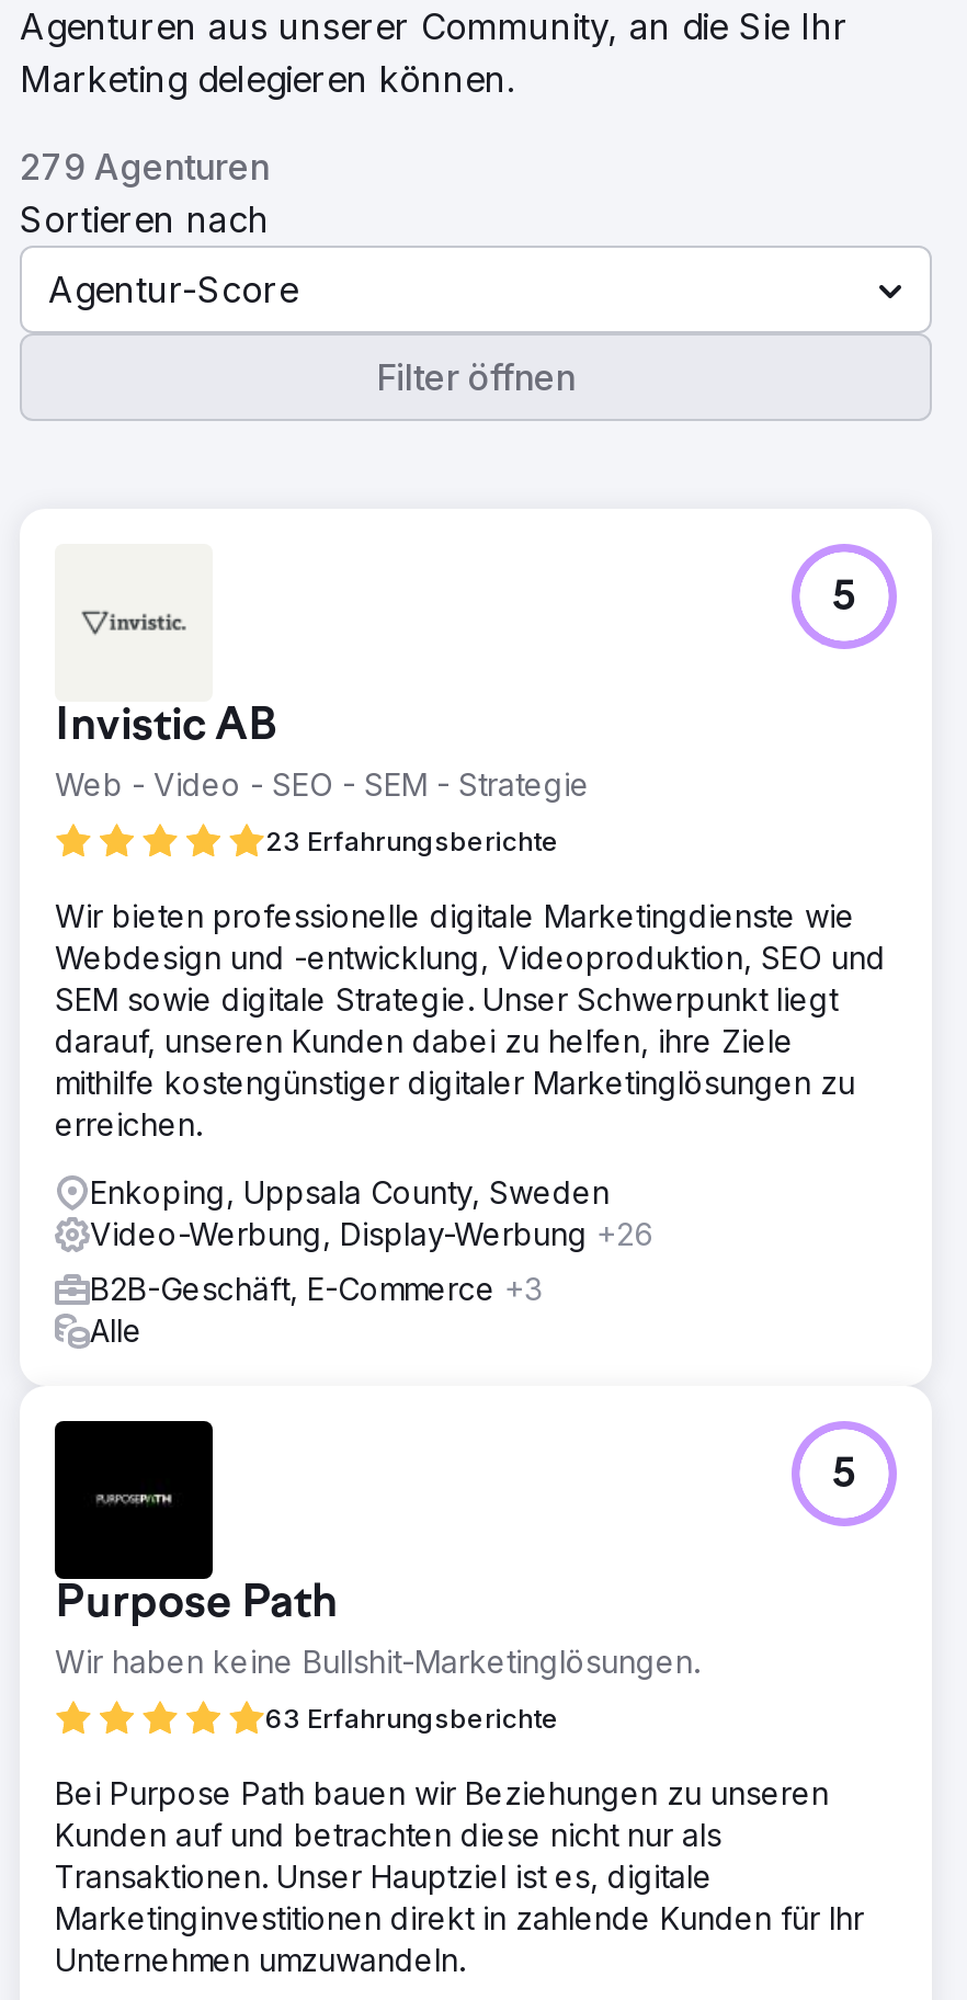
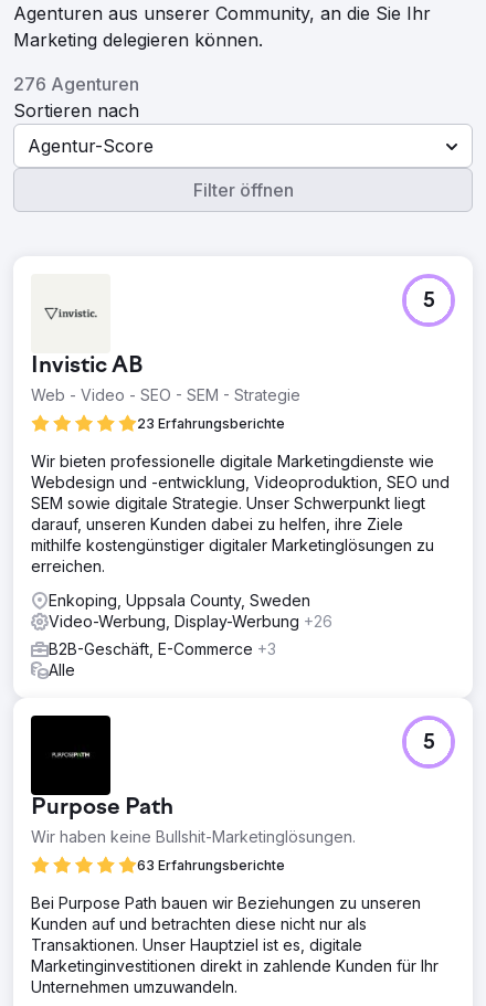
- 279 Agenturen
+ 276 Agenturen
